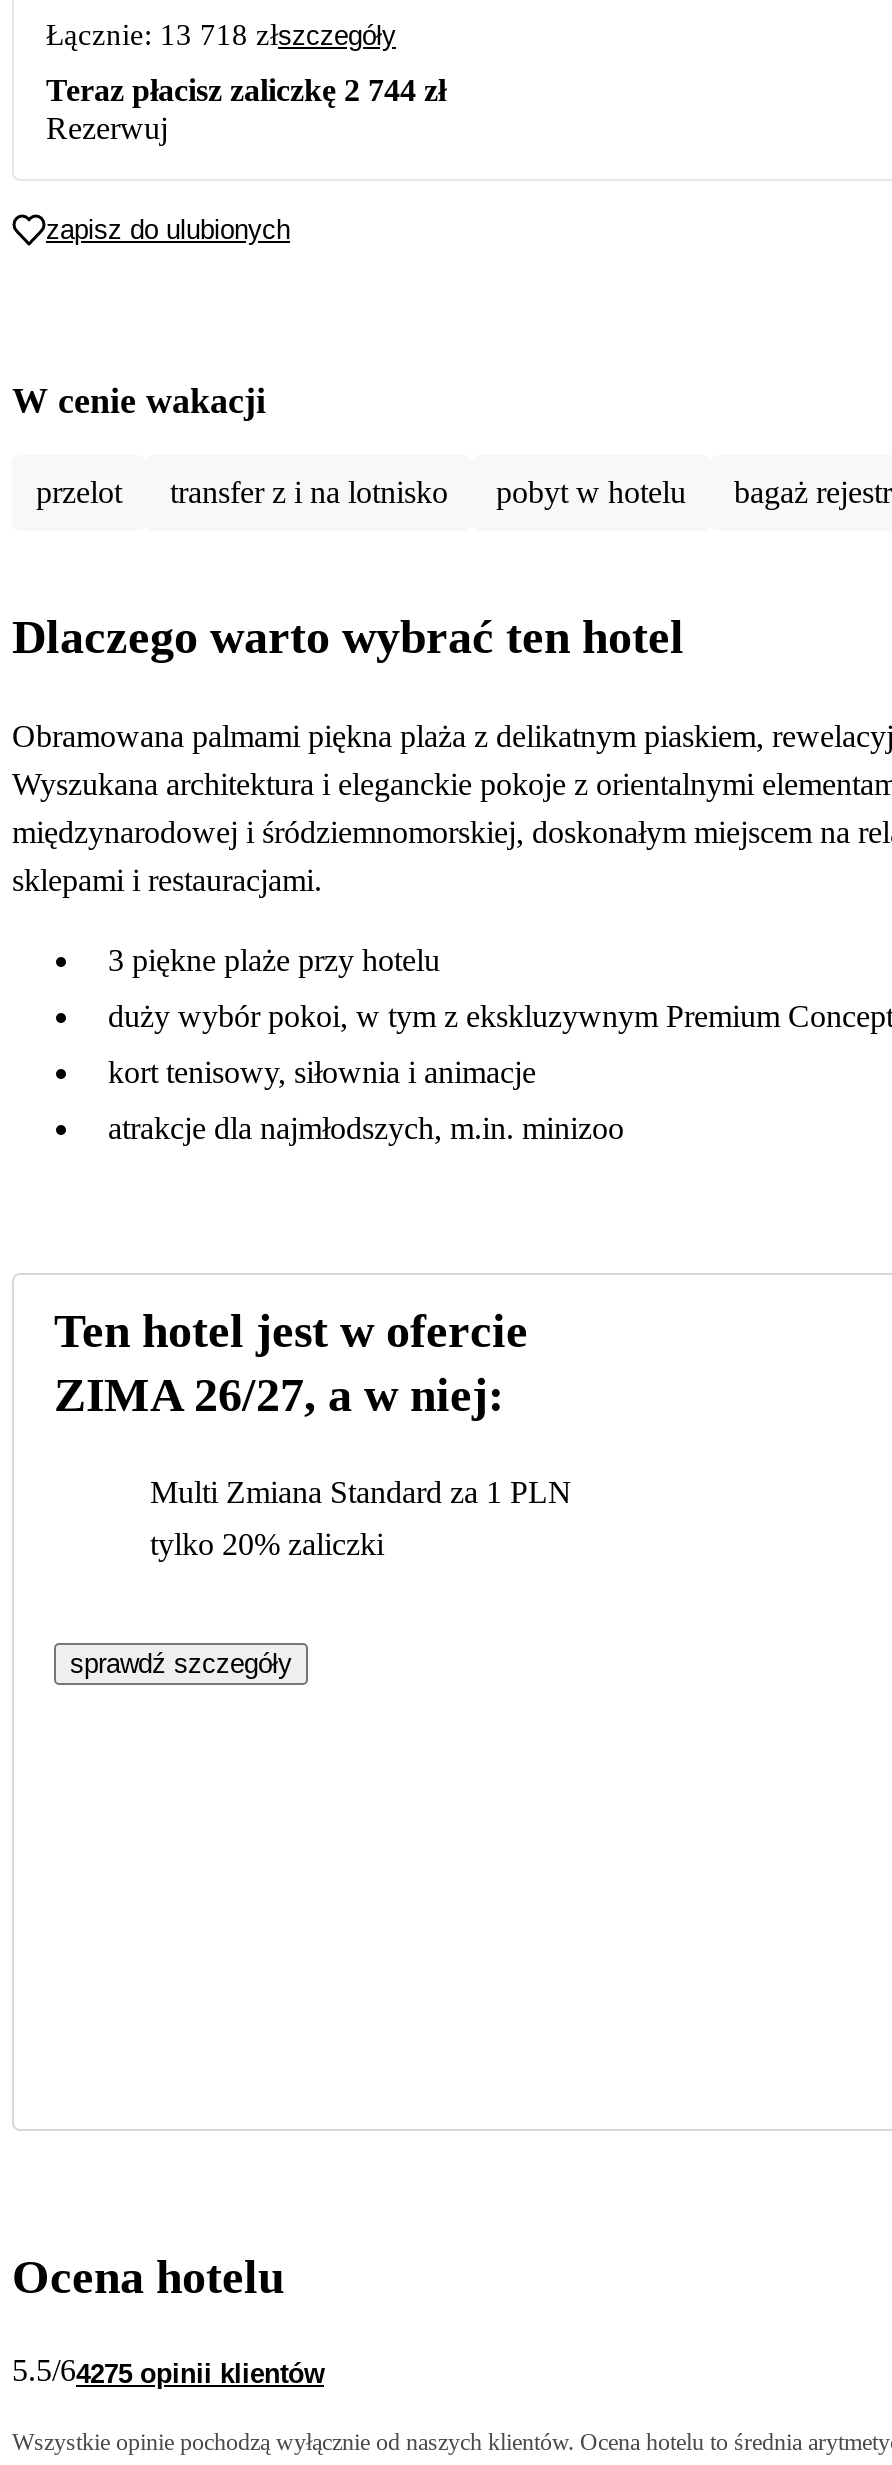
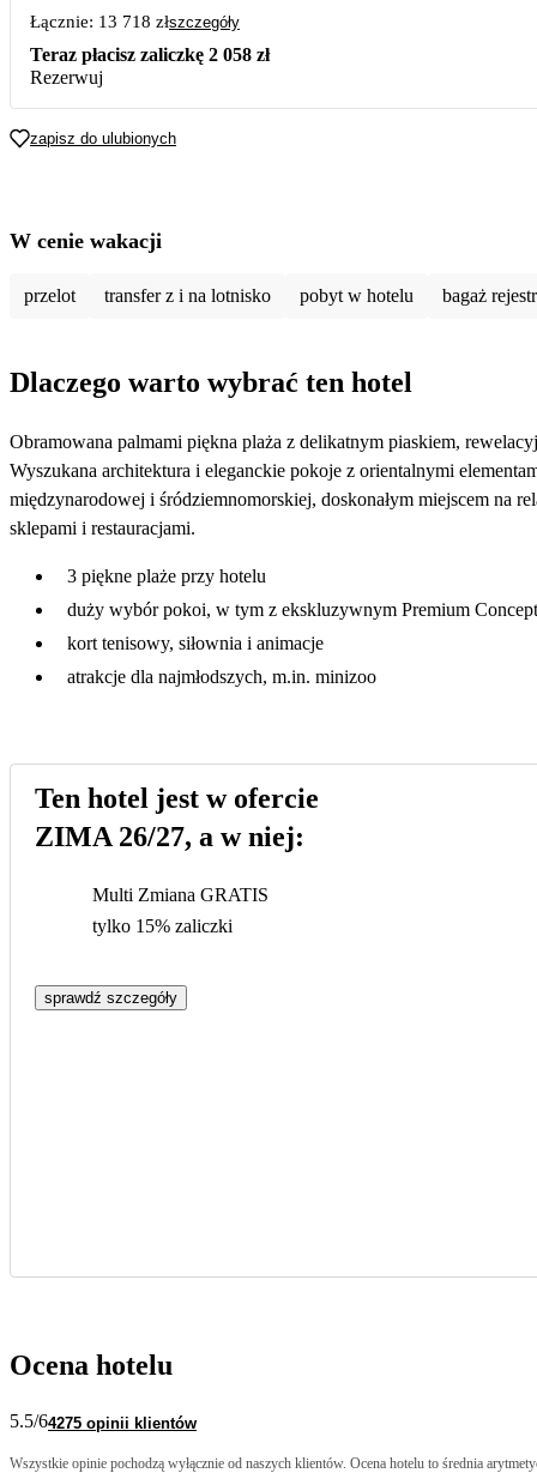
- Teraz płacisz zaliczkę 2 744 zł
+ Teraz płacisz zaliczkę 2 058 zł

- Multi Zmiana Standard za 1 PLN
+ Multi Zmiana GRATIS

- tylko 20% zaliczki
+ tylko 15% zaliczki
